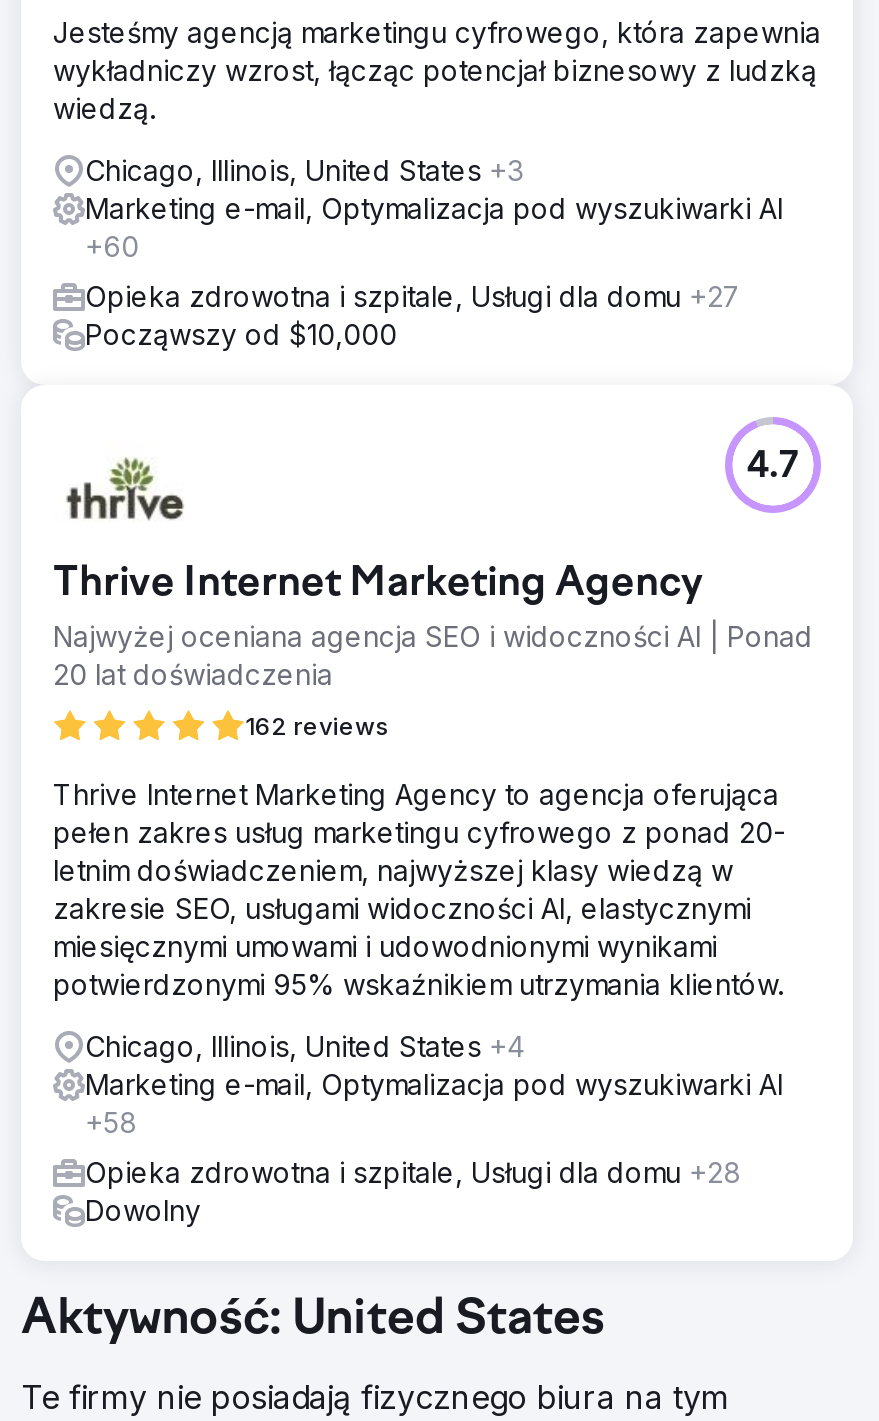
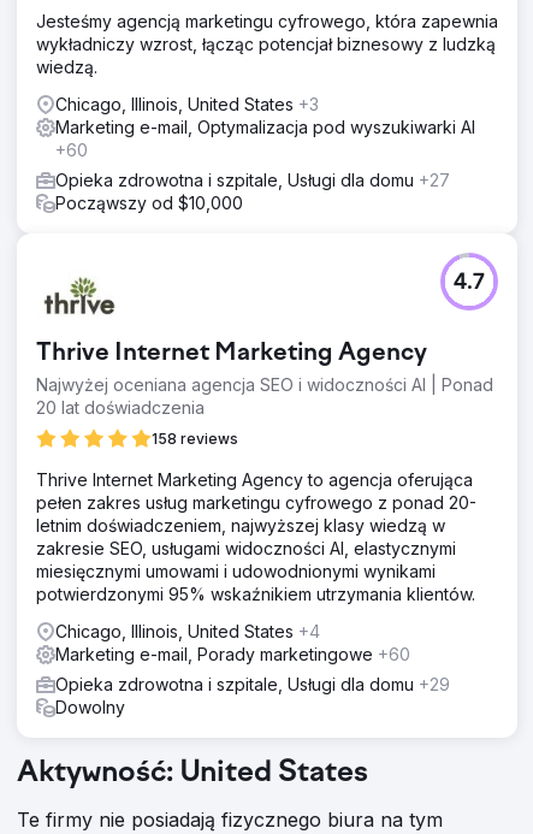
- 162 reviews
+ 158 reviews

- Marketing e-mail, Optymalizacja pod wyszukiwarki AI
- +58
+ Marketing e-mail, Porady marketingowe +60

- Opieka zdrowotna i szpitale, Usługi dla domu +28
+ Opieka zdrowotna i szpitale, Usługi dla domu +29
